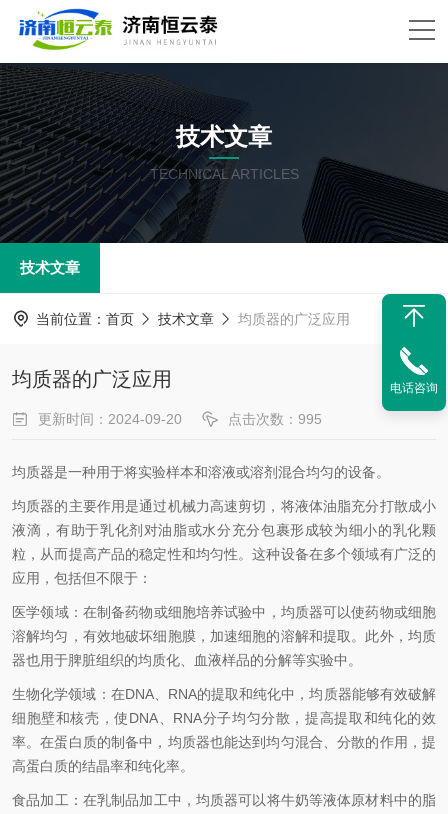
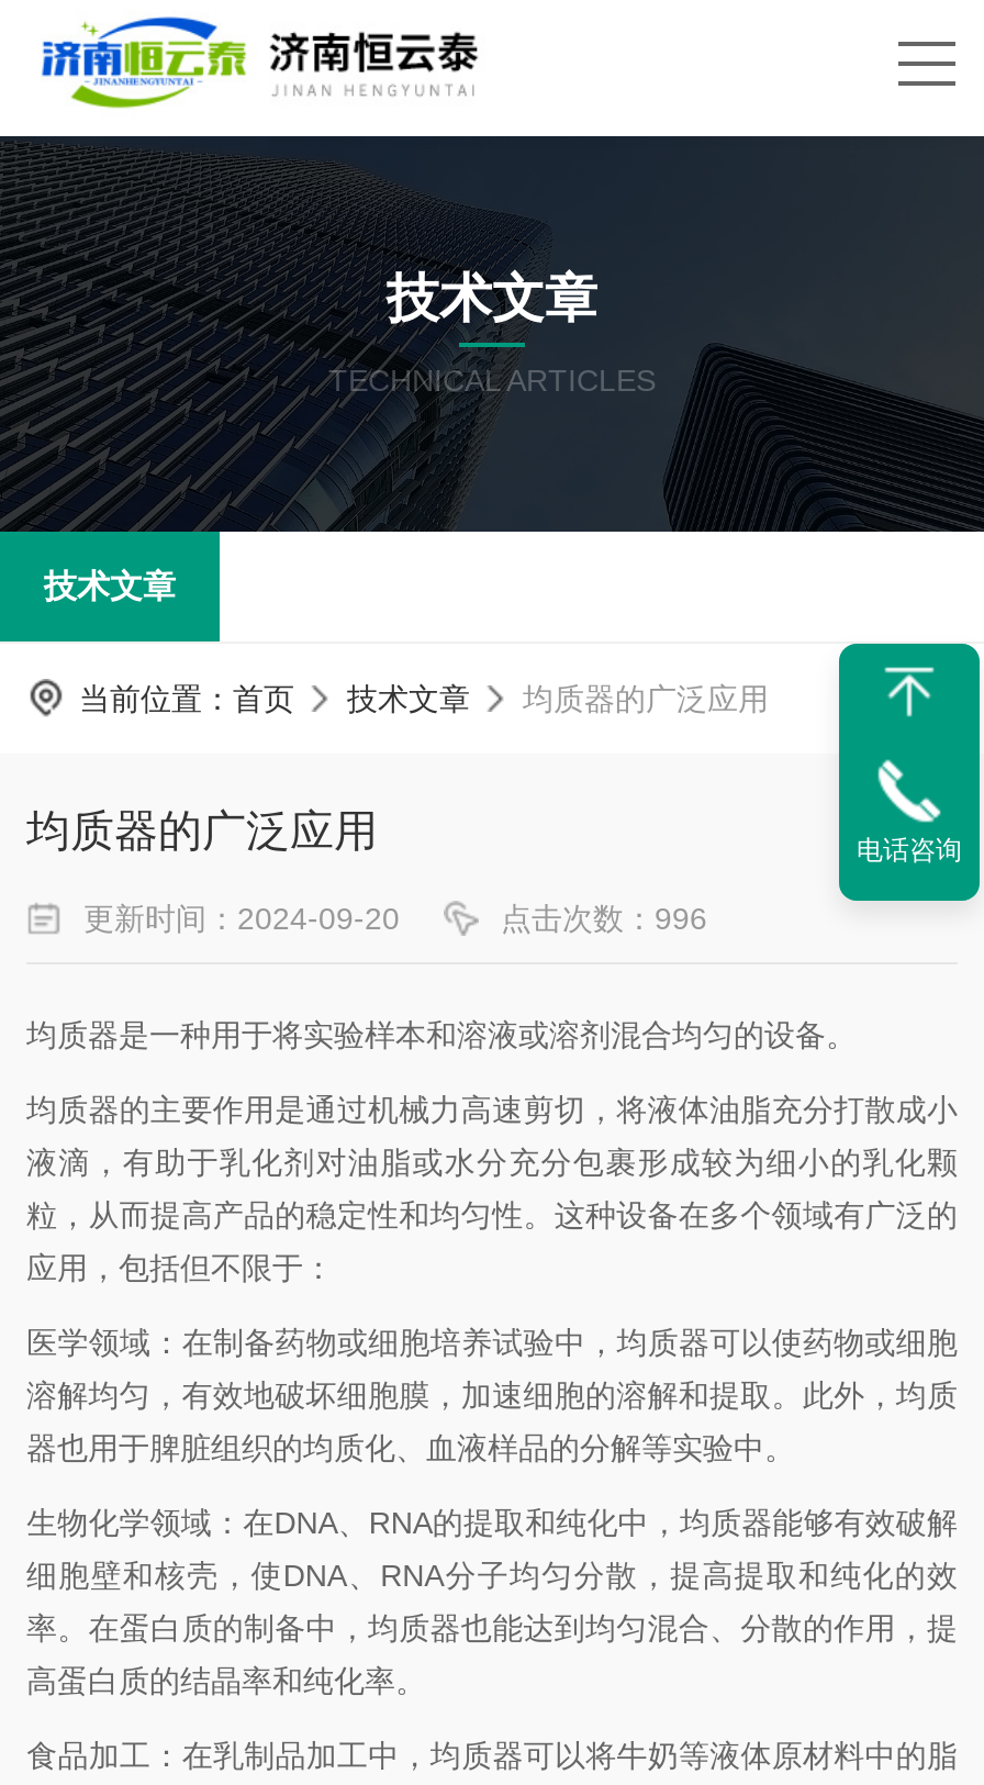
- 点击次数：995
+ 点击次数：996
